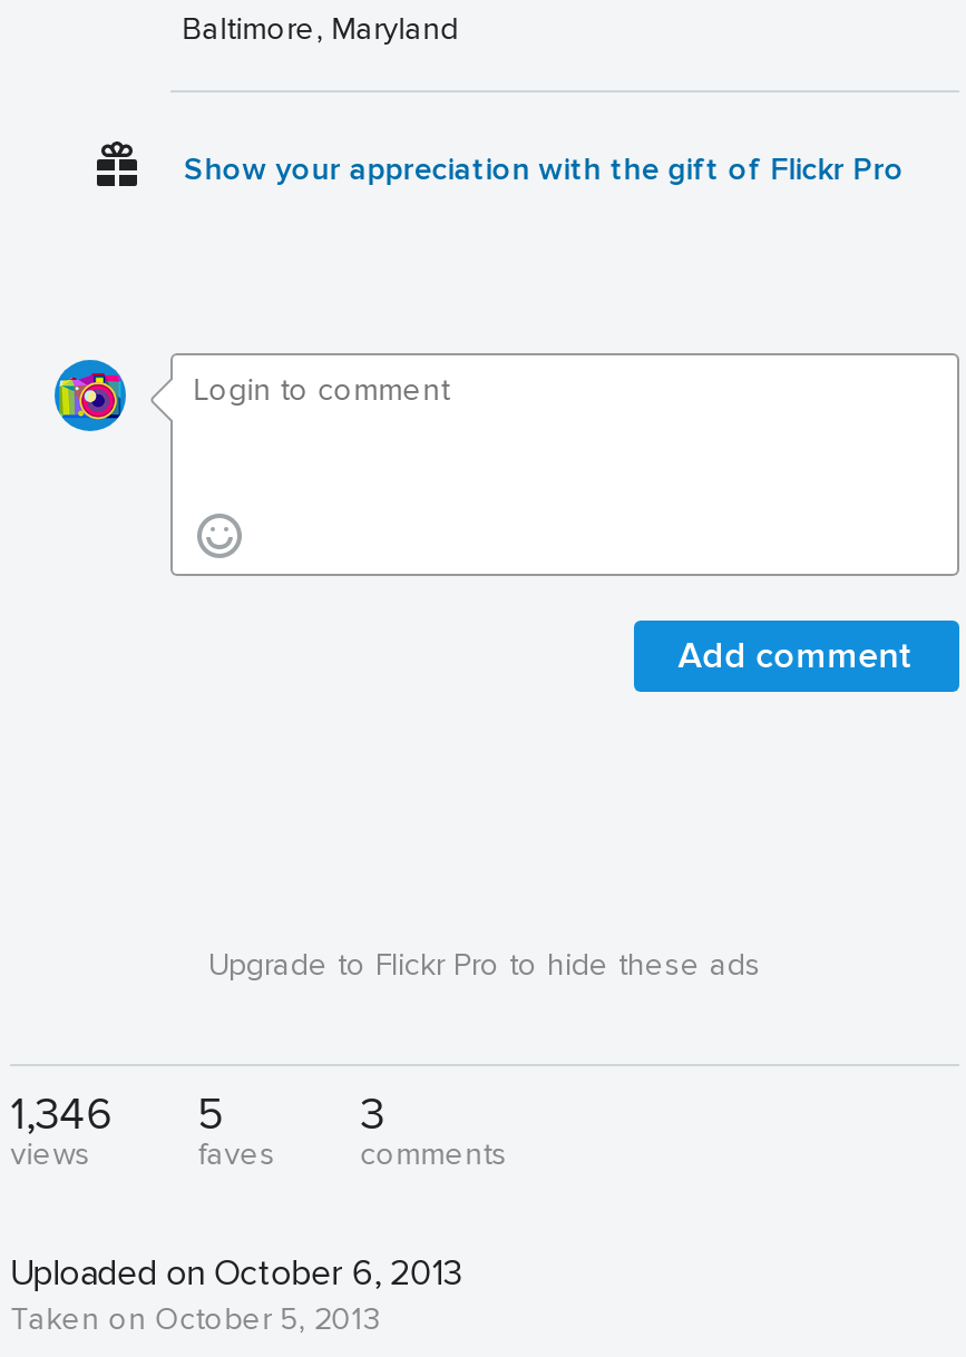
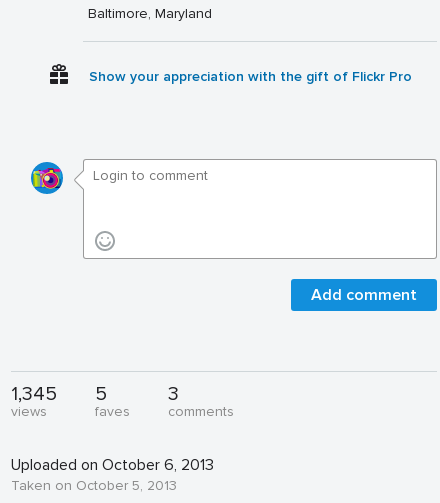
- Upgrade to Flickr Pro to hide these ads
- 1,346
+ 1,345
